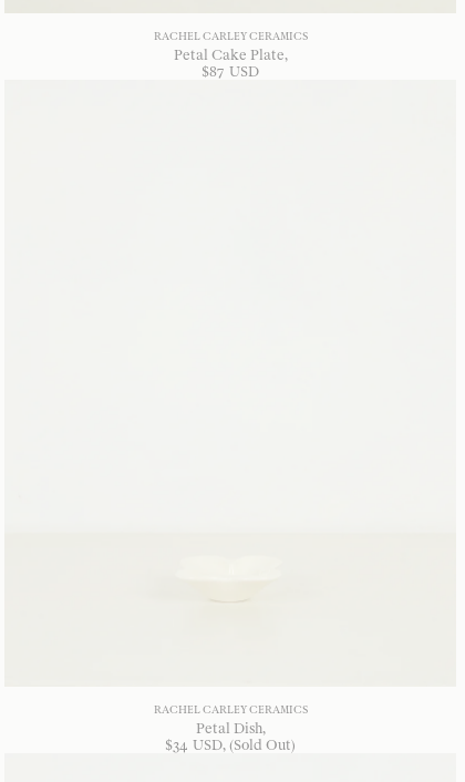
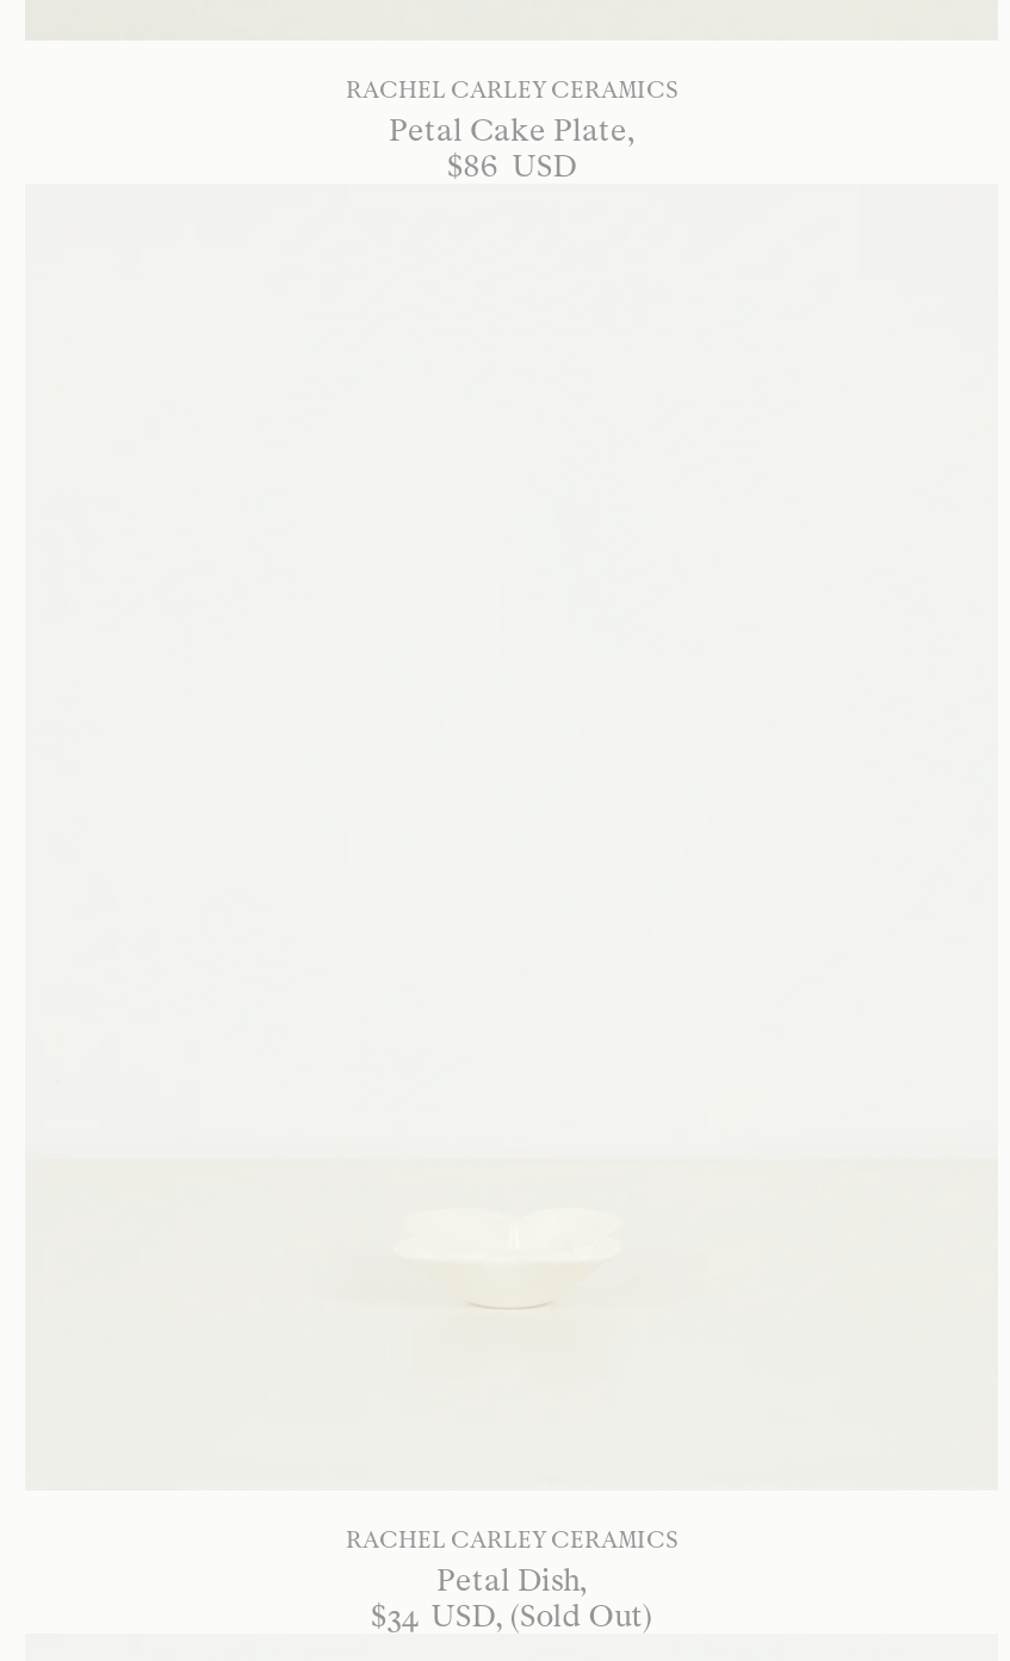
- $87 USD
+ $86 USD
